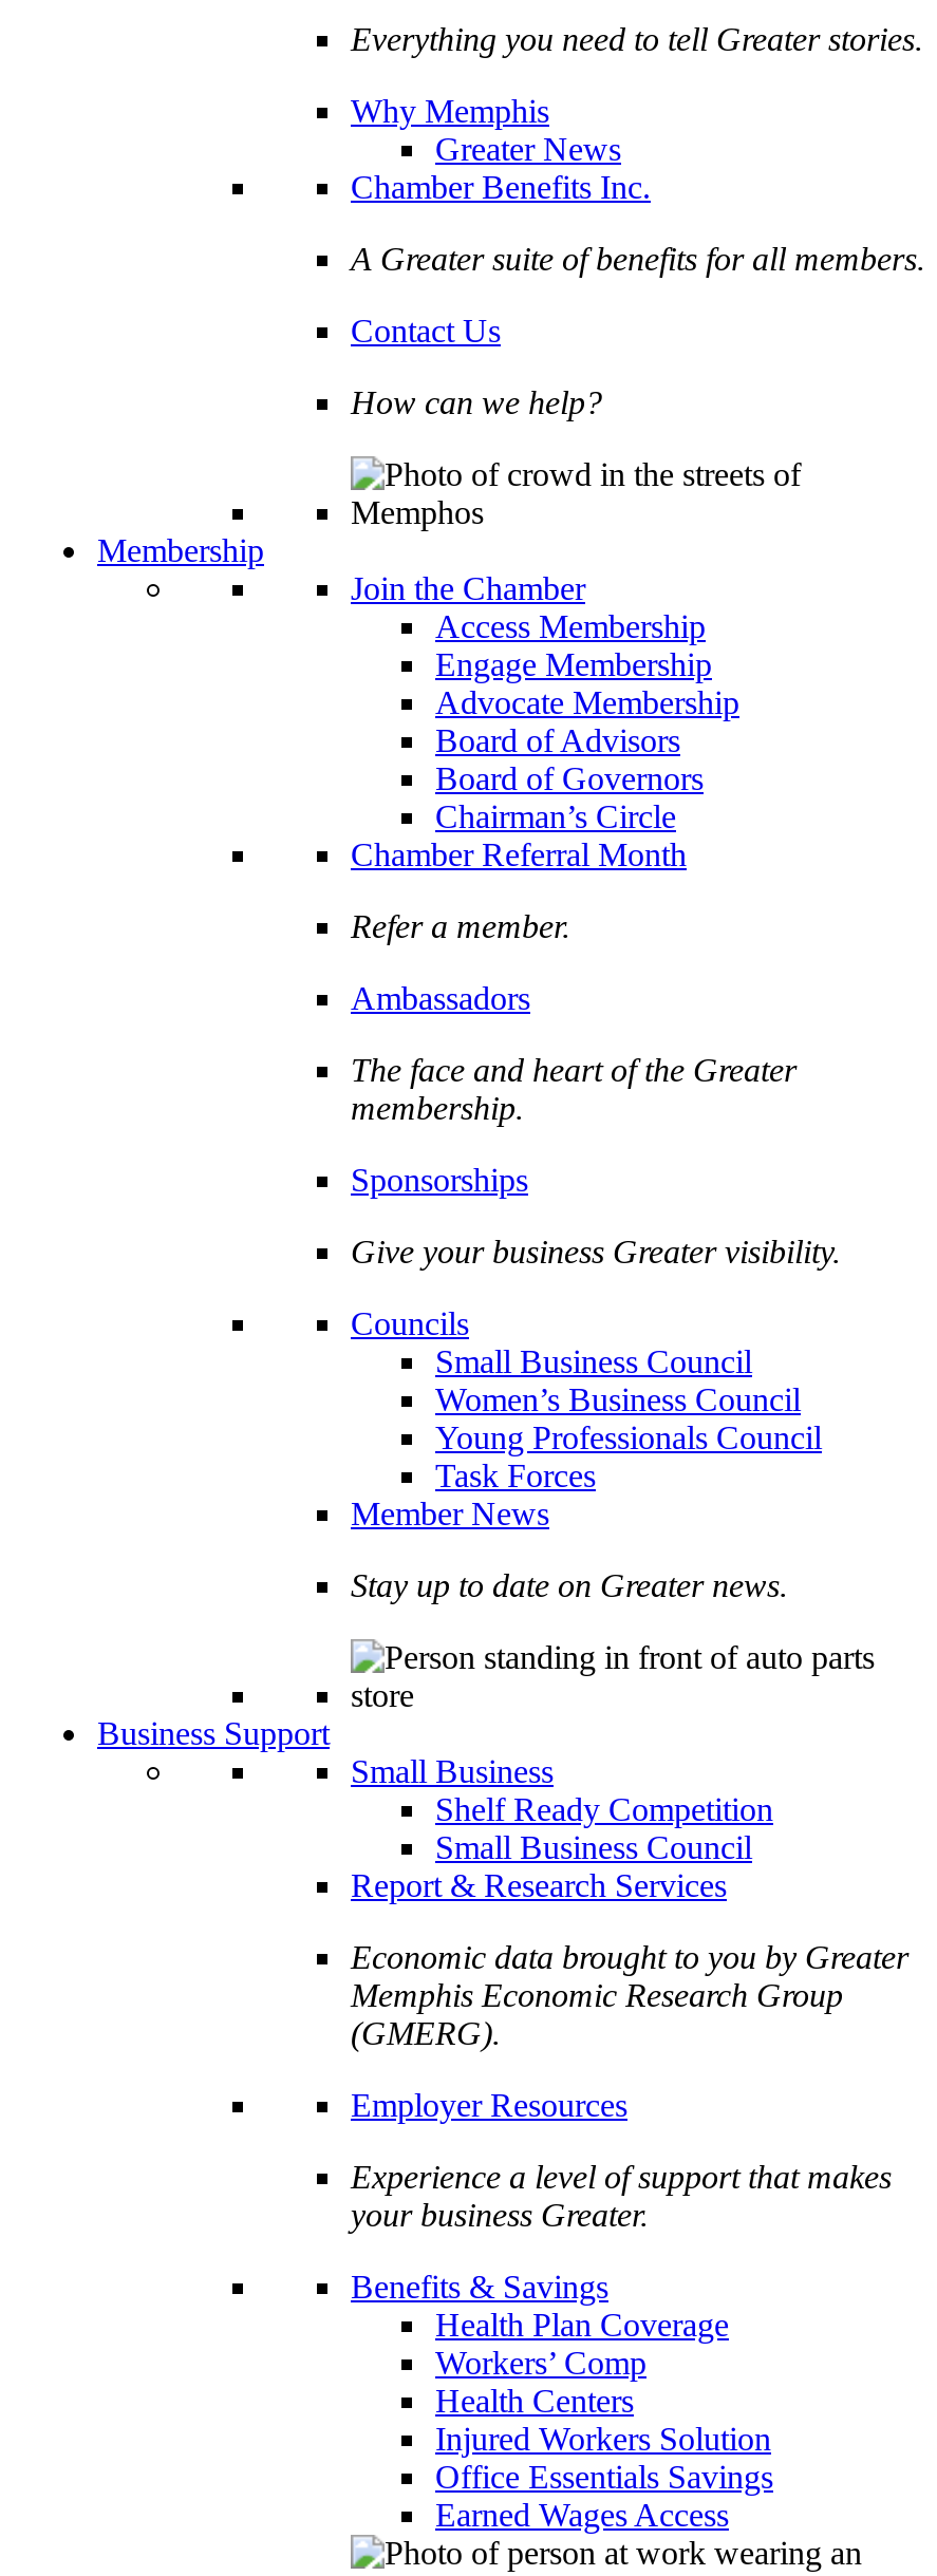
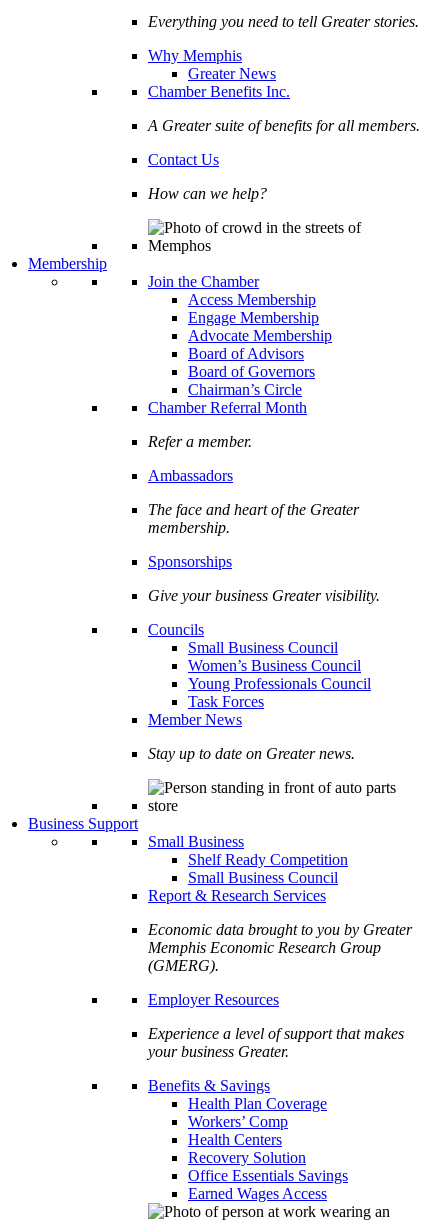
- Injured Workers Solution
+ Recovery Solution
